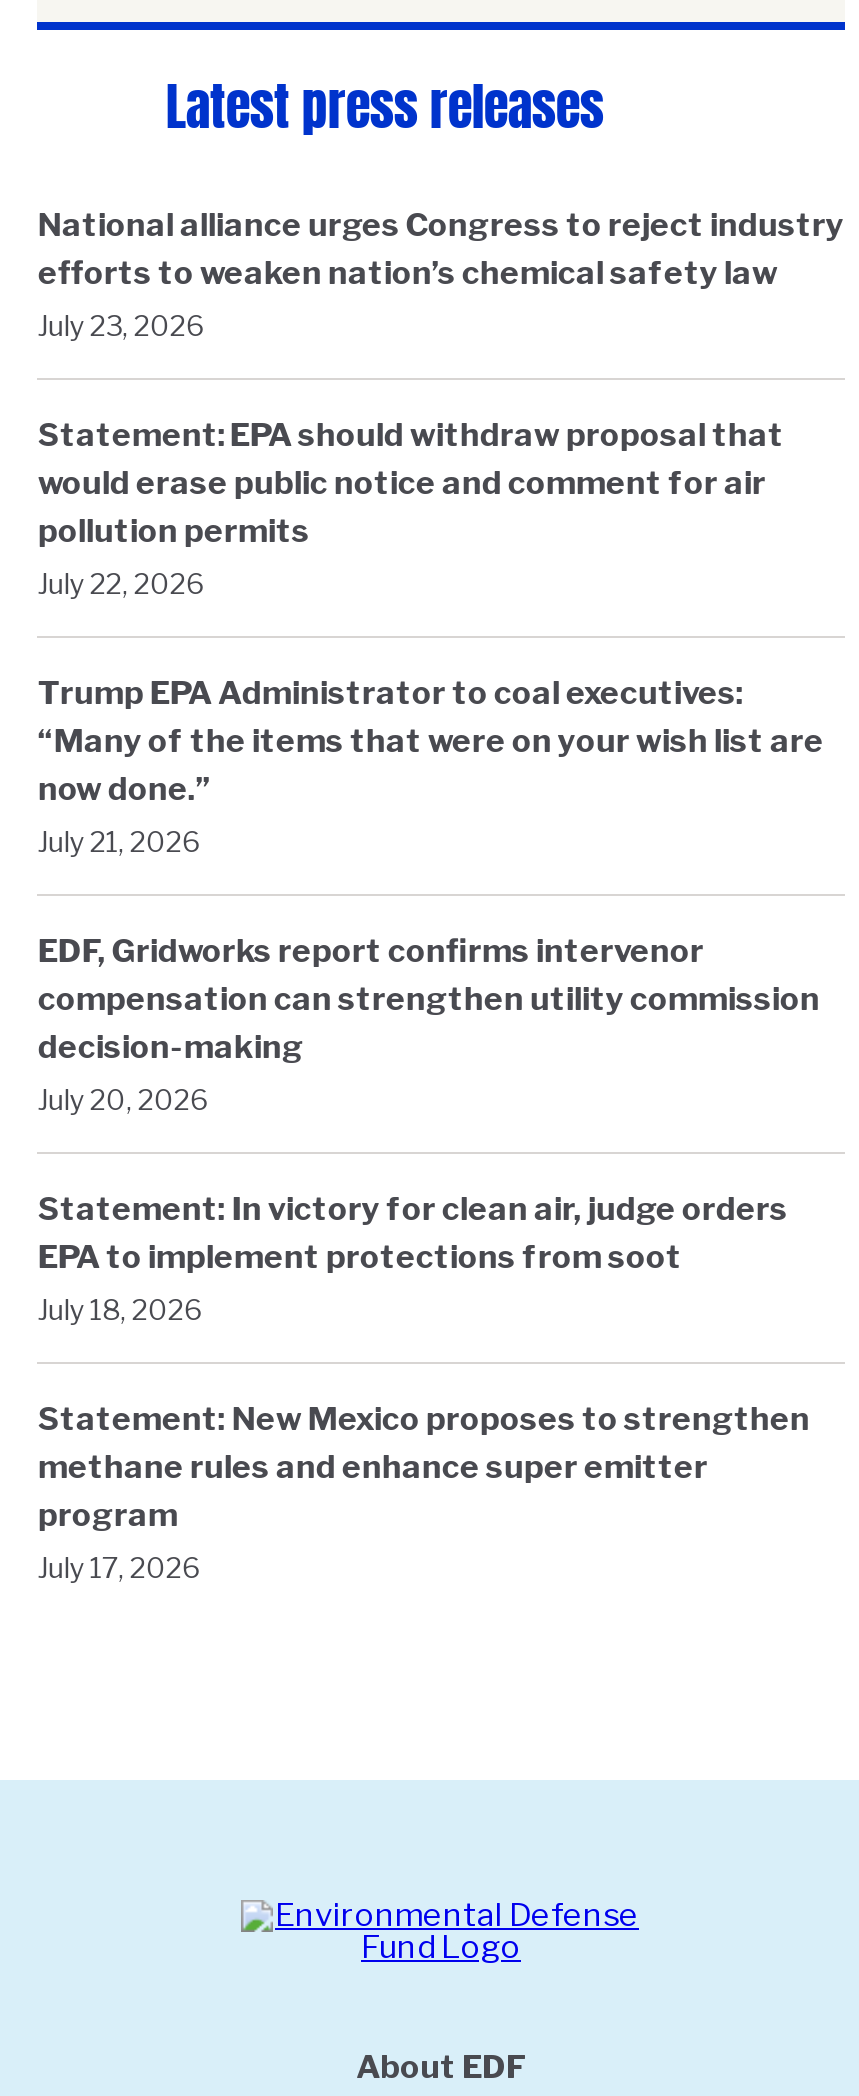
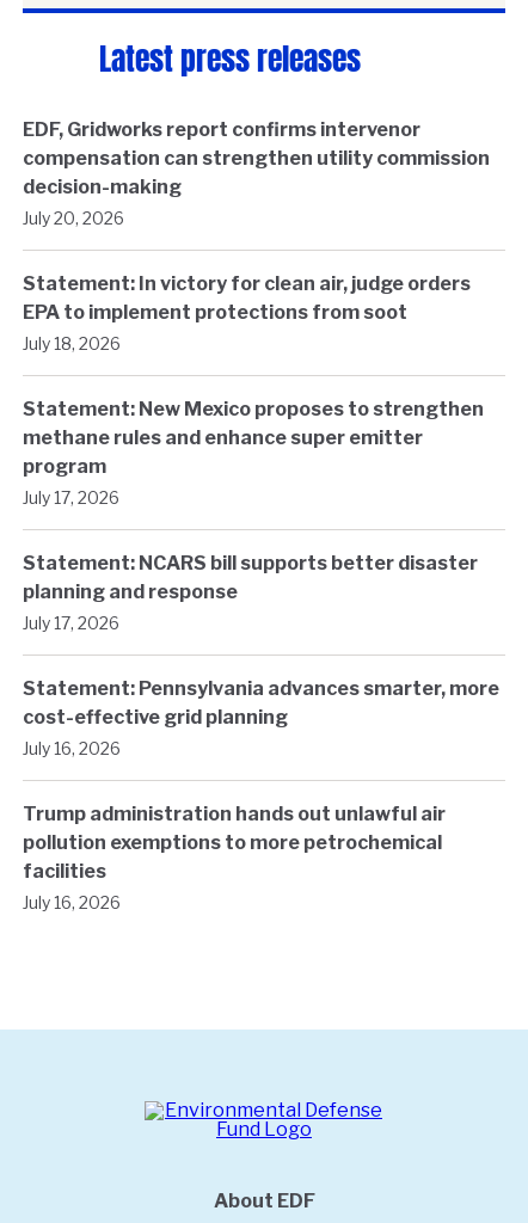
- National alliance urges Congress to reject industry
- efforts to weaken nation’s chemical safety law
- July 23, 2026
- Statement: EPA should withdraw proposal that
- would erase public notice and comment for air
- pollution permits
- July 22, 2026
- Trump EPA Administrator to coal executives:
- “Many of the items that were on your wish list are
- now done.”
- July 21, 2026

moved up: EDF, Gridworks report confirms intervenor | compensation can strengthen utility commission | decision-making | ... | program | July 17, 2026

+ Statement: NCARS bill supports better disaster
+ planning and response
+ July 17, 2026
+ Statement: Pennsylvania advances smarter, more
+ cost-effective grid planning
+ July 16, 2026
+ Trump administration hands out unlawful air
+ pollution exemptions to more petrochemical
+ facilities
+ July 16, 2026
